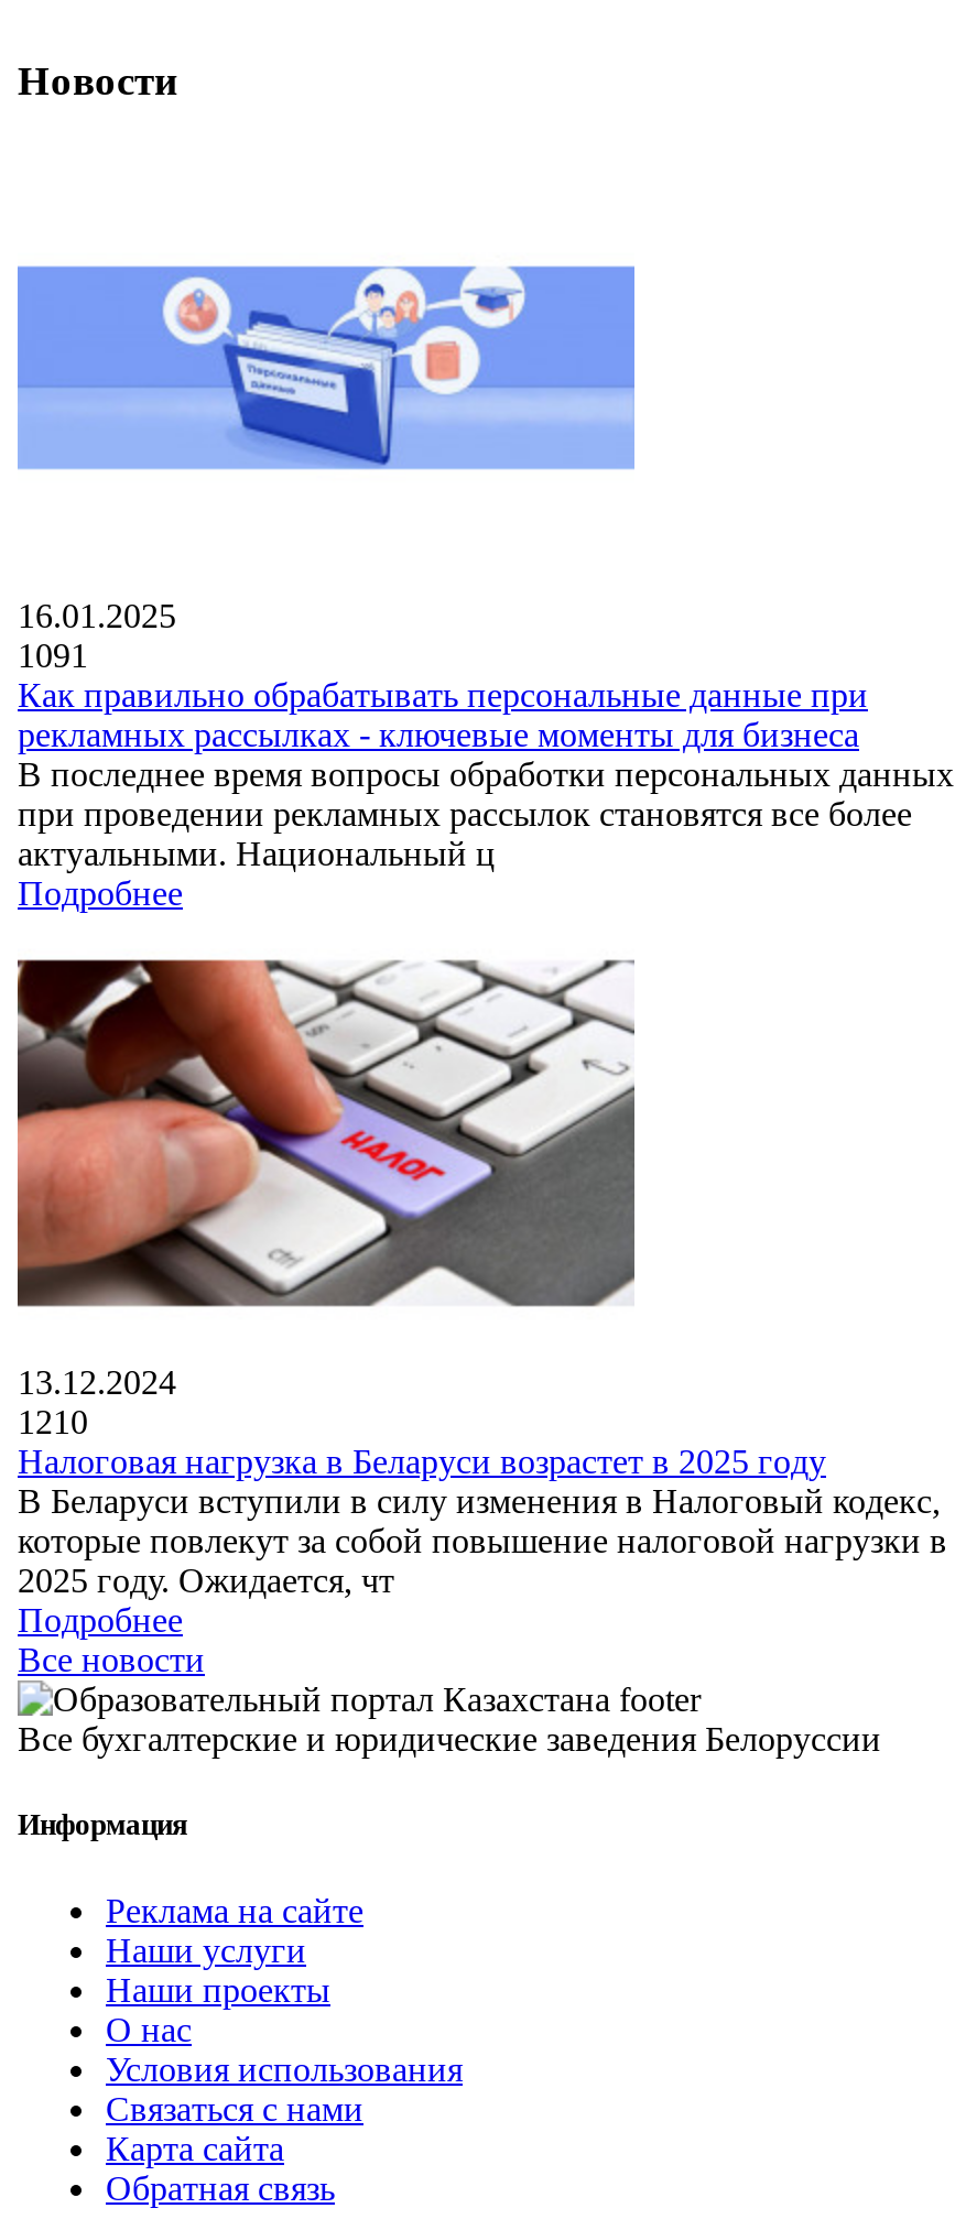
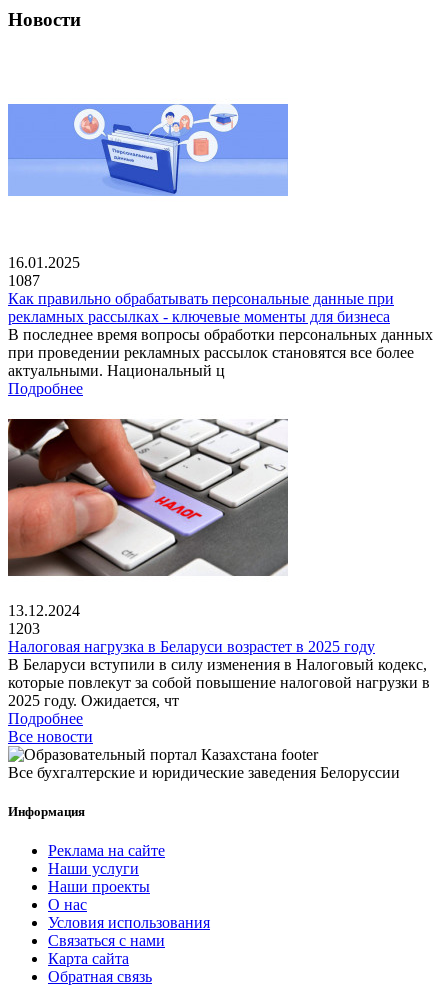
- 1091
+ 1087

- 1210
+ 1203
